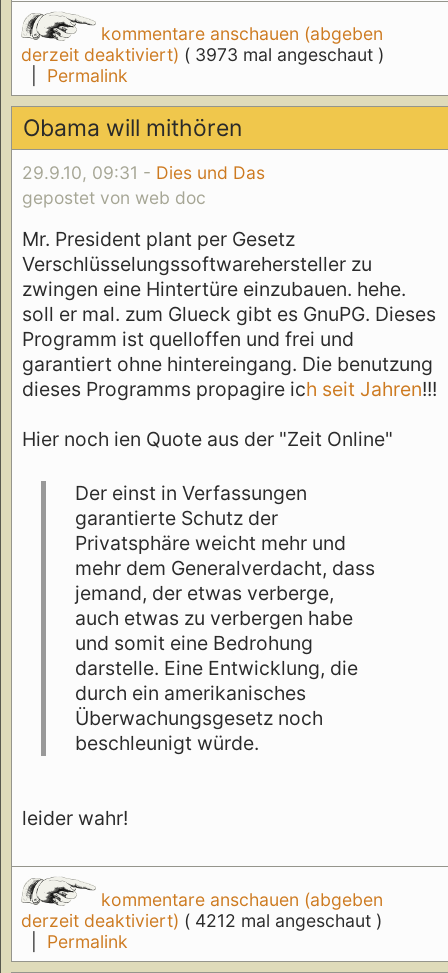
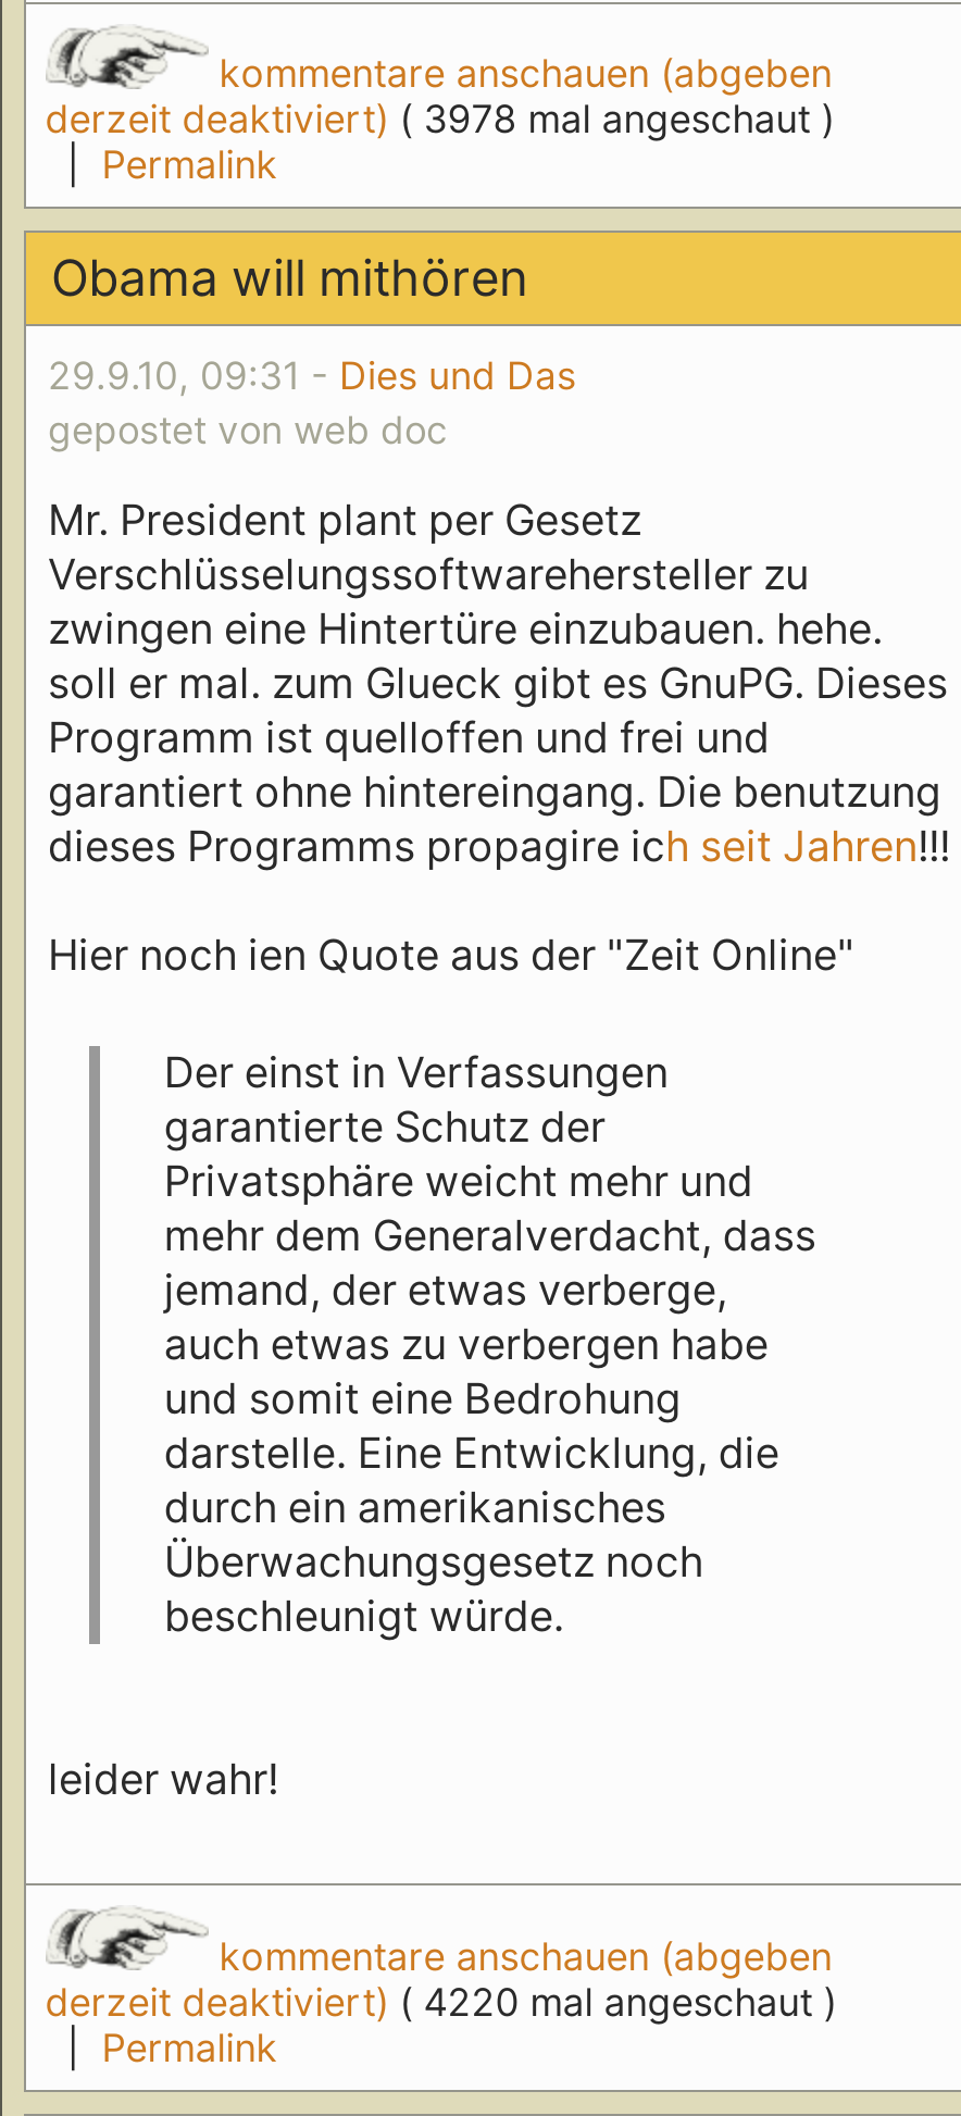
- derzeit deaktiviert) ( 3973 mal angeschaut )
+ derzeit deaktiviert) ( 3978 mal angeschaut )

- derzeit deaktiviert) ( 4212 mal angeschaut )
+ derzeit deaktiviert) ( 4220 mal angeschaut )
